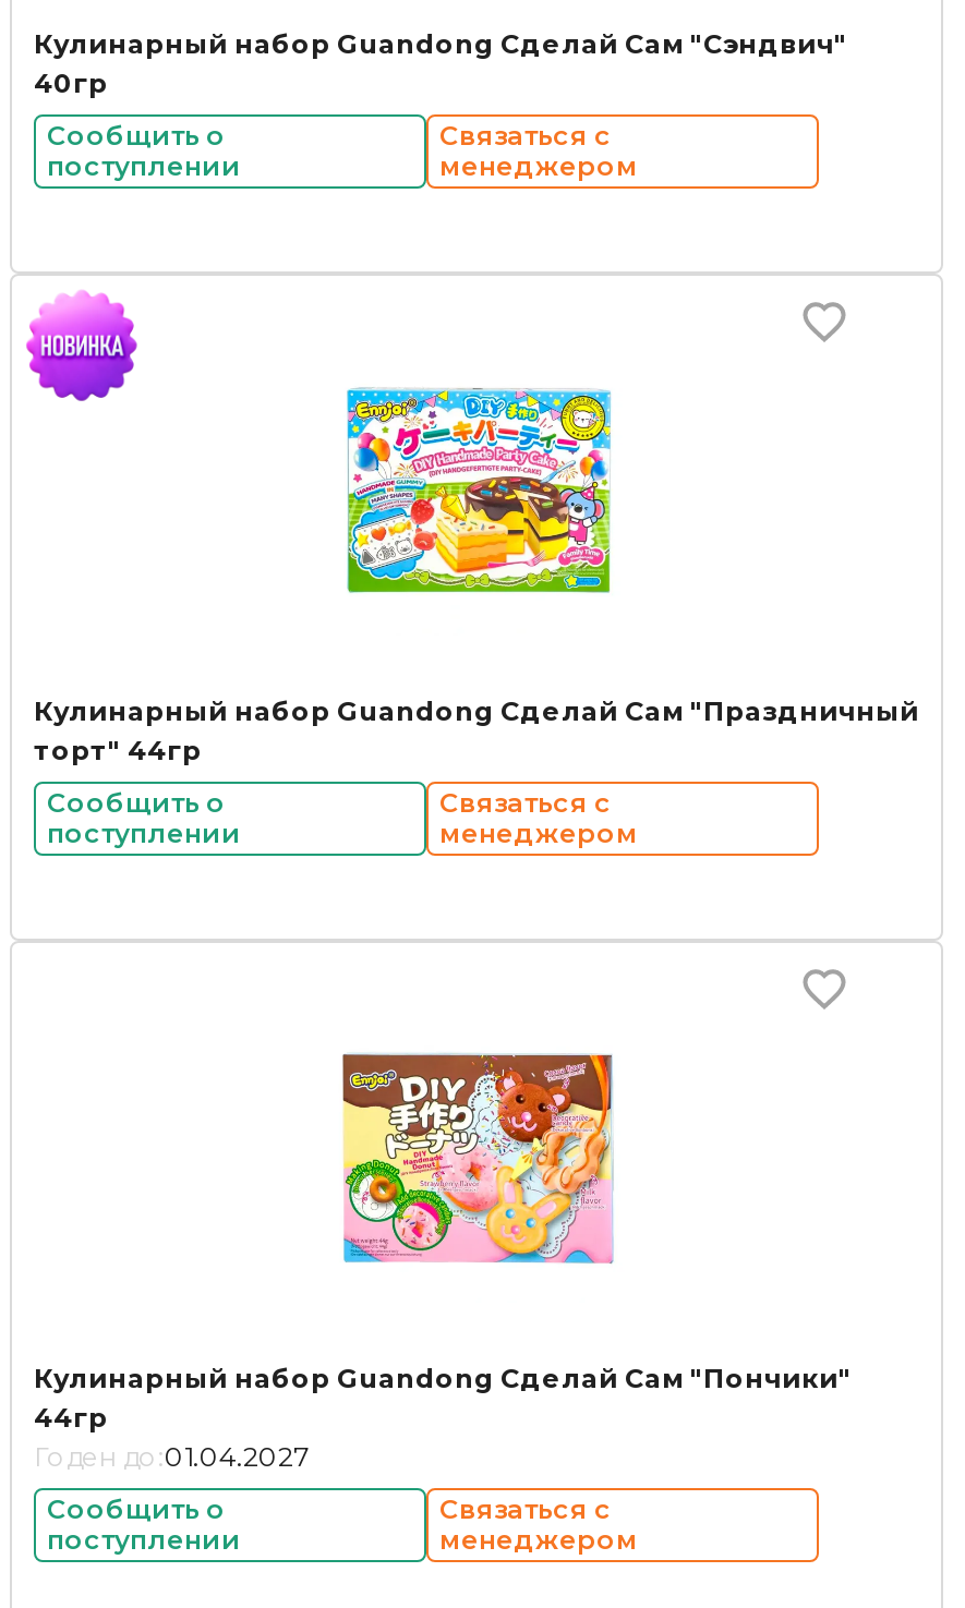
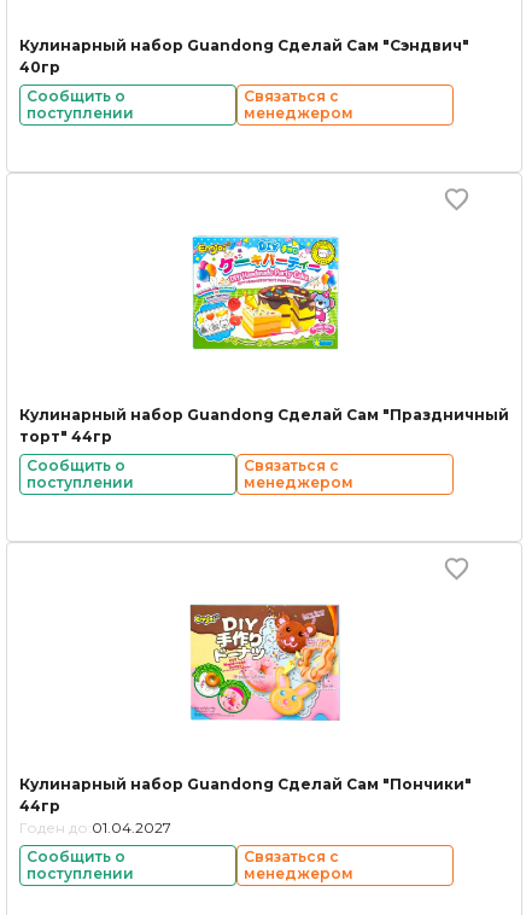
- [image]
